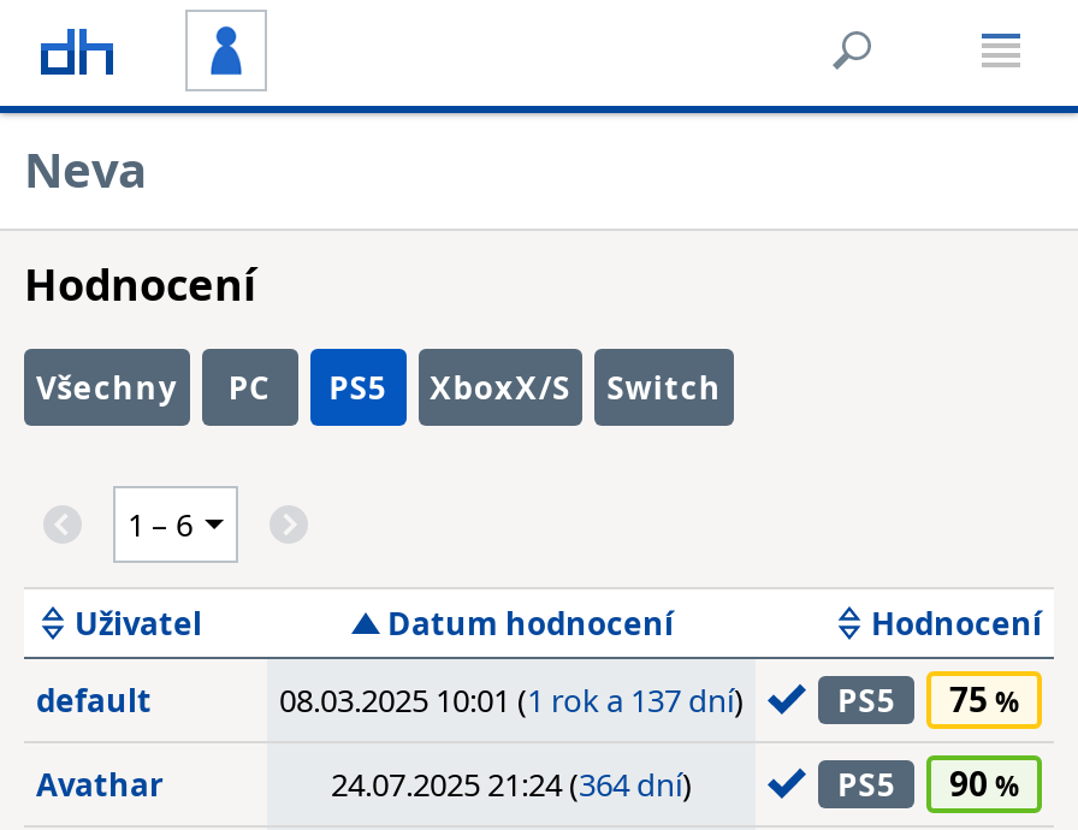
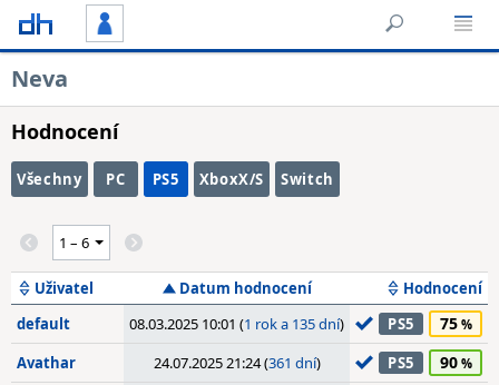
- 08.03.2025 10:01 (1 rok a 137 dní)
+ 08.03.2025 10:01 (1 rok a 135 dní)

- 24.07.2025 21:24 (364 dní)
+ 24.07.2025 21:24 (361 dní)
